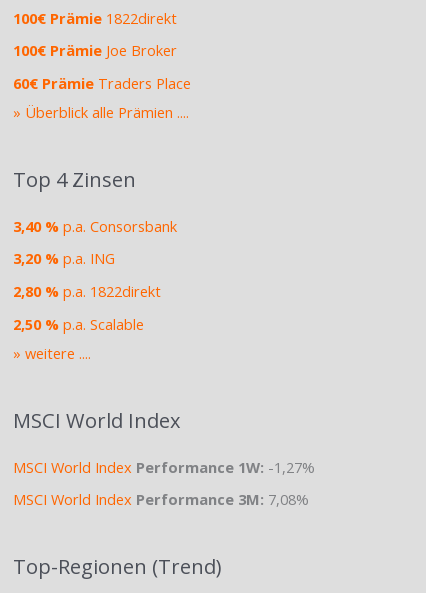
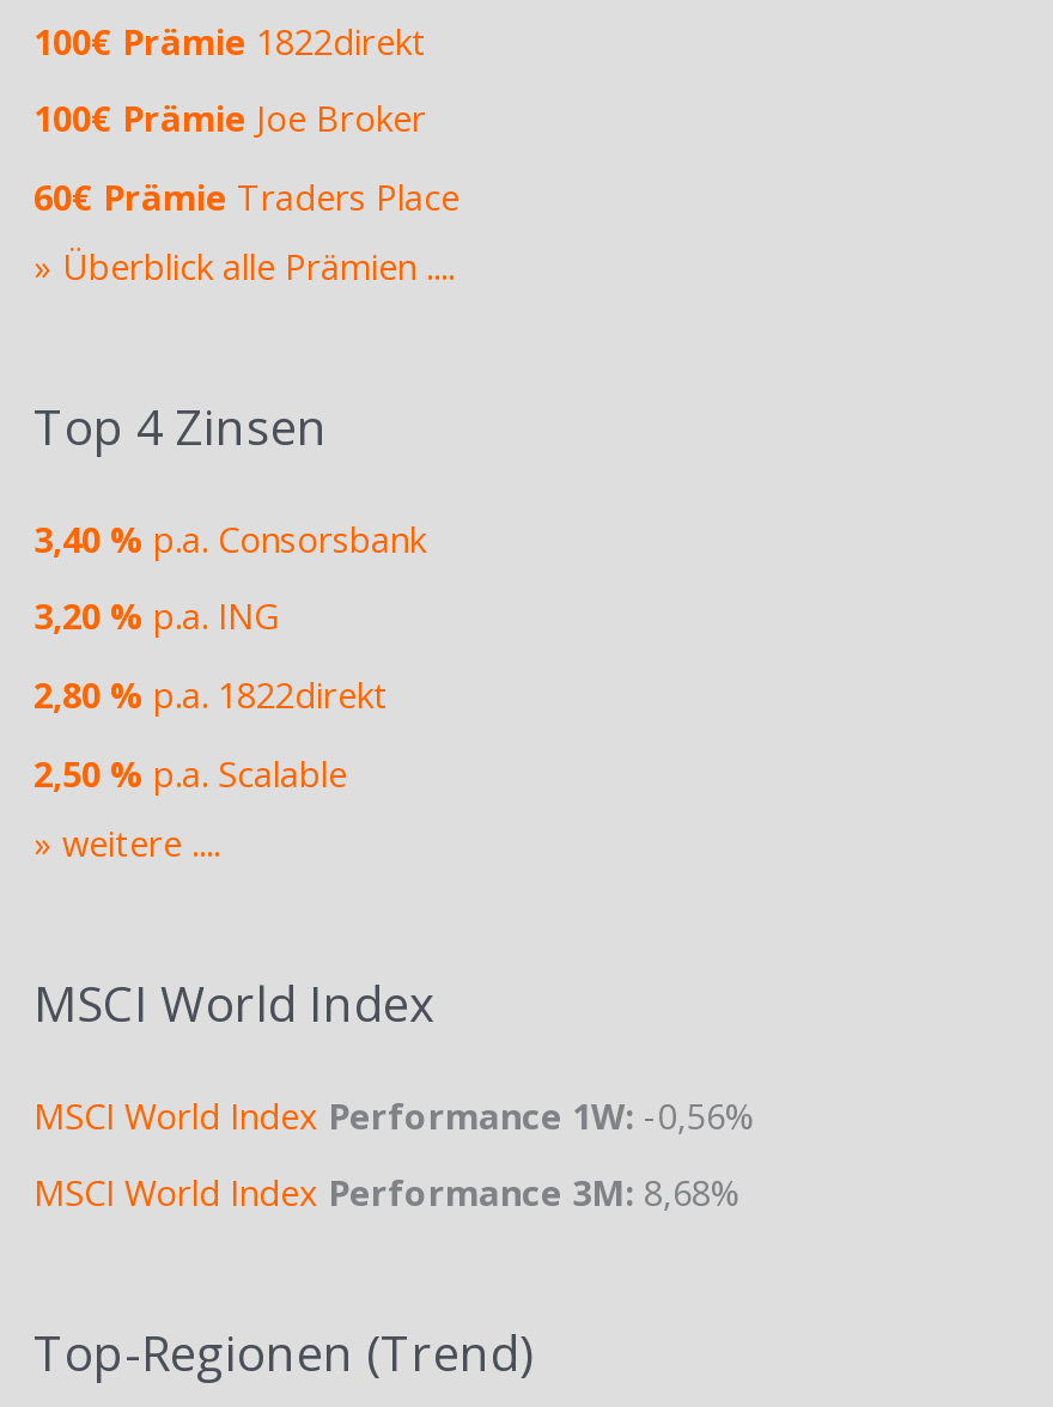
- MSCI World Index Performance 1W: -1,27%
+ MSCI World Index Performance 1W: -0,56%

- MSCI World Index Performance 3M: 7,08%
+ MSCI World Index Performance 3M: 8,68%
